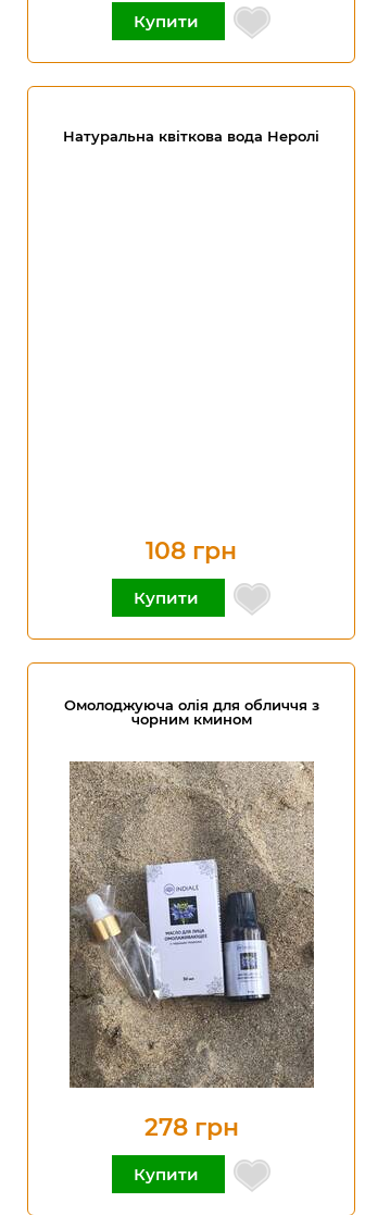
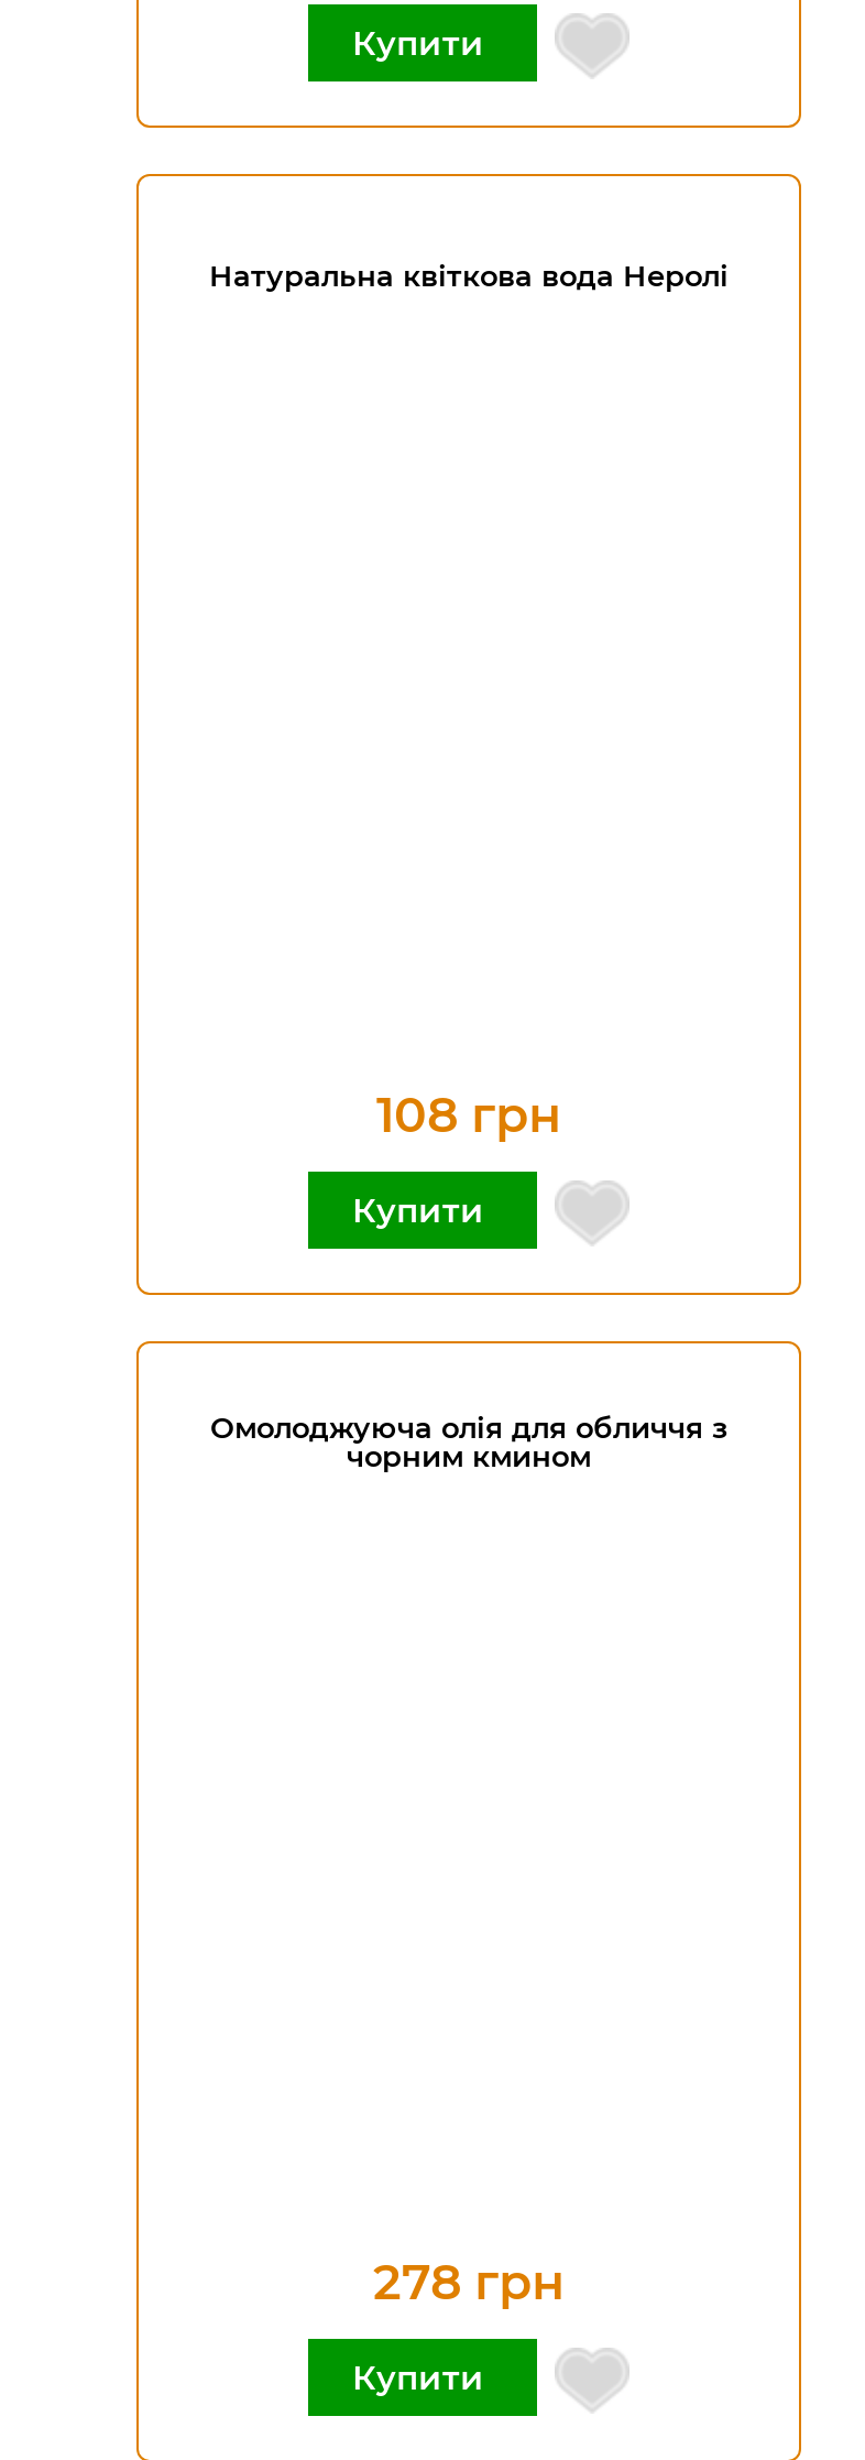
- [image]
